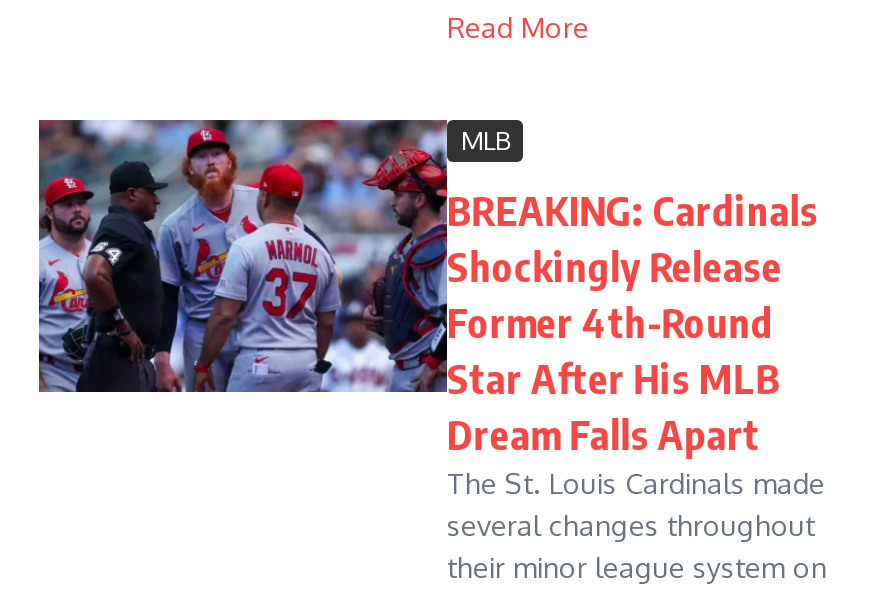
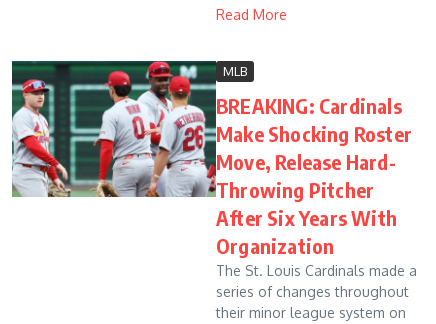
- [image]
- Shockingly Release
- Former 4th-Round
- Star After His MLB
- Dream Falls Apart
- The St. Louis Cardinals made
- several changes throughout
+ [image]
+ Make Shocking Roster
+ Move, Release Hard-
+ Throwing Pitcher
+ After Six Years With
+ Organization
+ The St. Louis Cardinals made a
+ series of changes throughout
